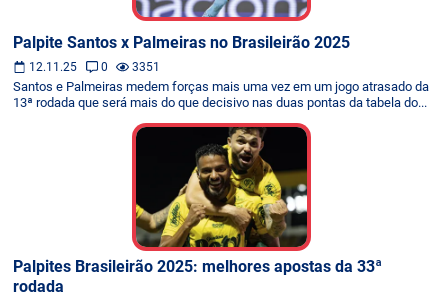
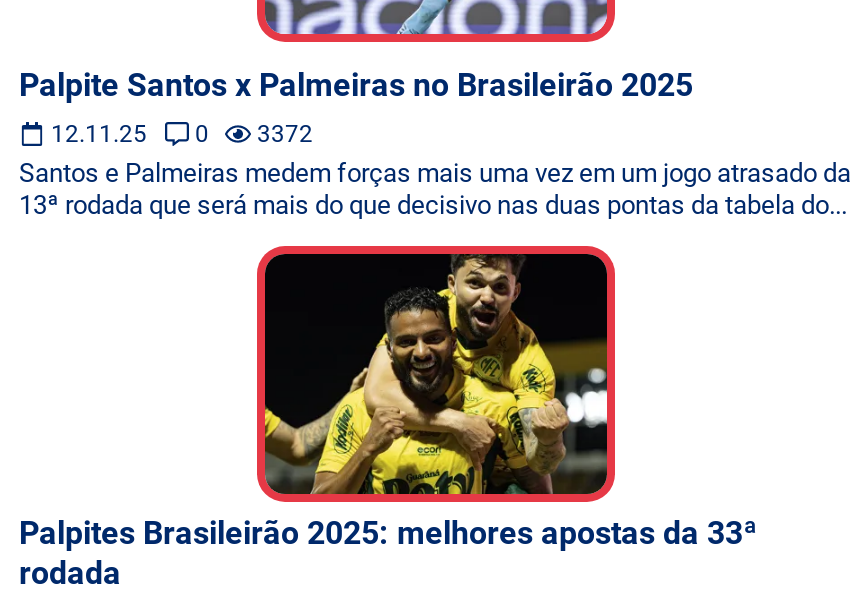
- 12.11.25 0 3351
+ 12.11.25 0 3372
